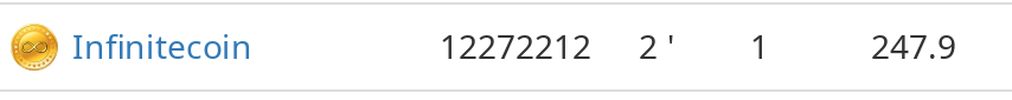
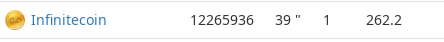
- 12272212
+ 12265936

- 2 '
+ 39 "

- 247.9
+ 262.2
